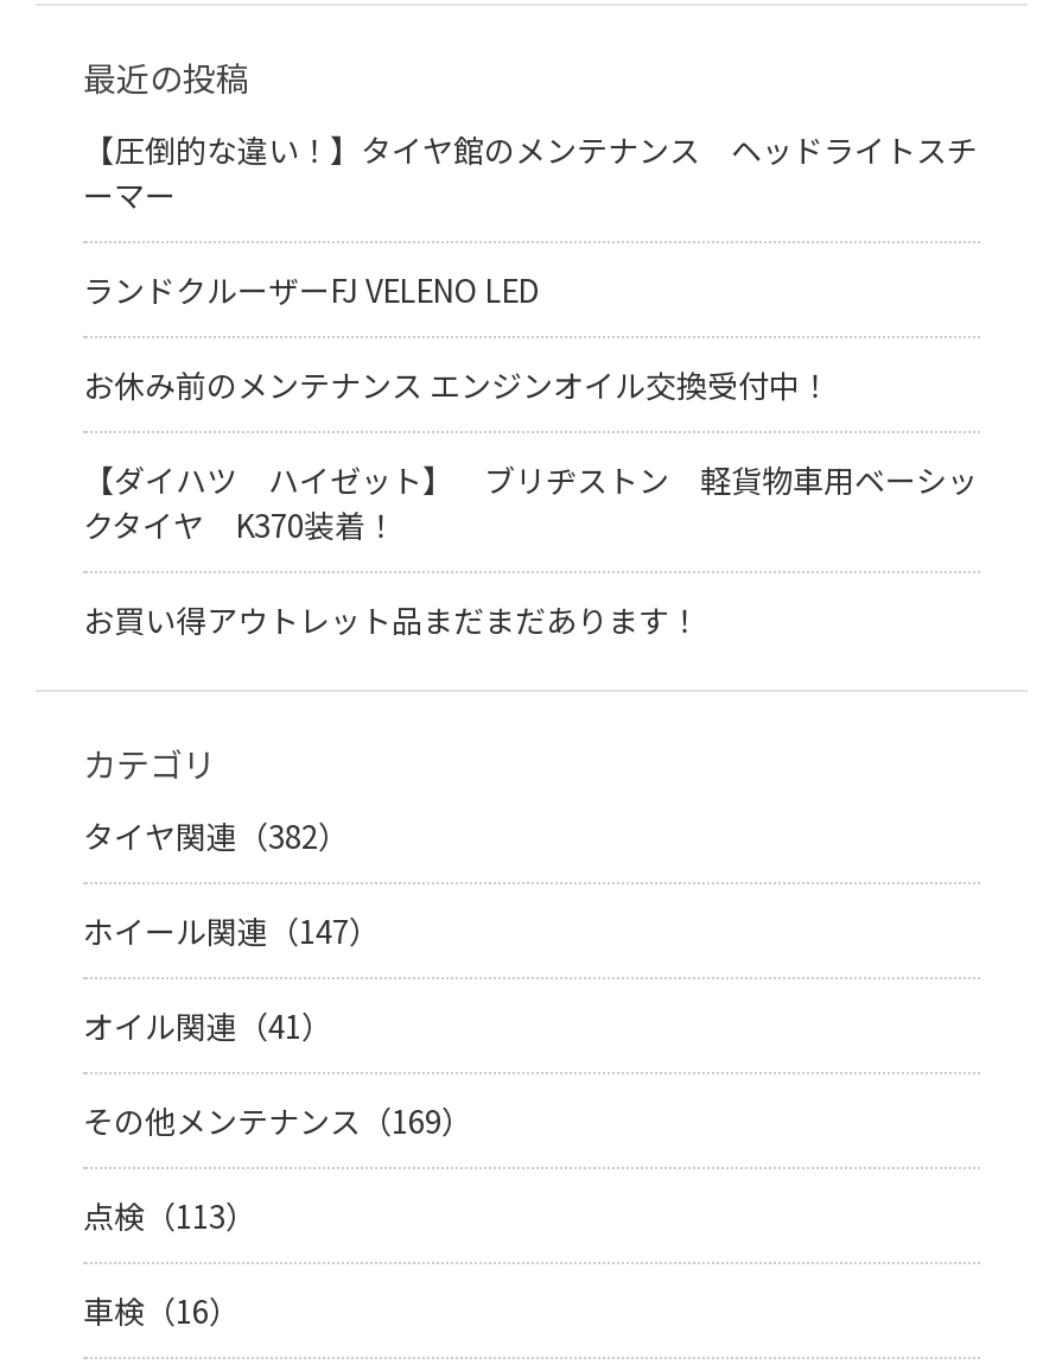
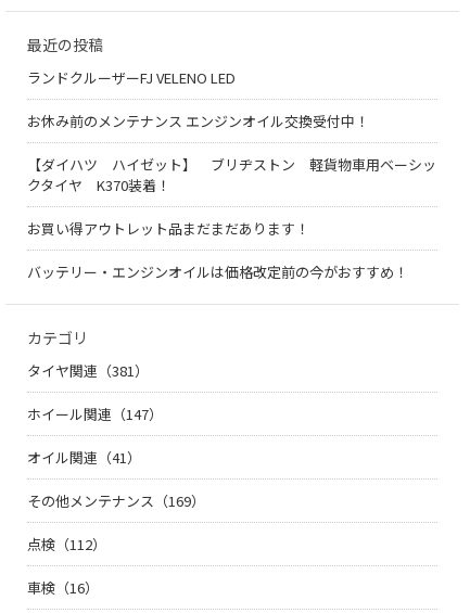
- 【圧倒的な違い！】タイヤ館のメンテナンス ヘッドライトスチ
- ーマー

moved up: ランドクルーザーFJ VELENO LED | お休み前のメンテナンス エンジンオイル交換受付中！ | 【ダイハツ ハイゼット】 ブリヂストン 軽貨物車用ベーシッ | クタイヤ K370装着！ | お買い得アウトレット品まだまだあります！

+ バッテリー・エンジンオイルは価格改定前の今がおすすめ！

- タイヤ関連（382）
+ タイヤ関連（381）

- 点検（113）
+ 点検（112）
